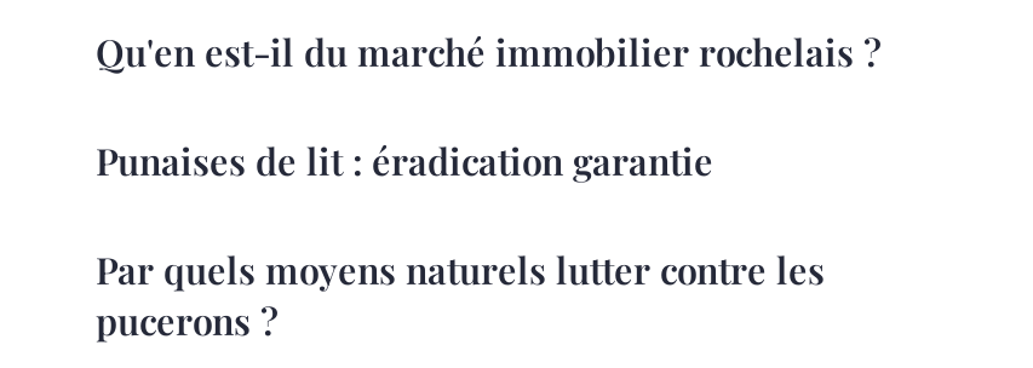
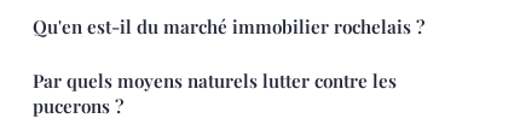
- Punaises de lit : éradication garantie
